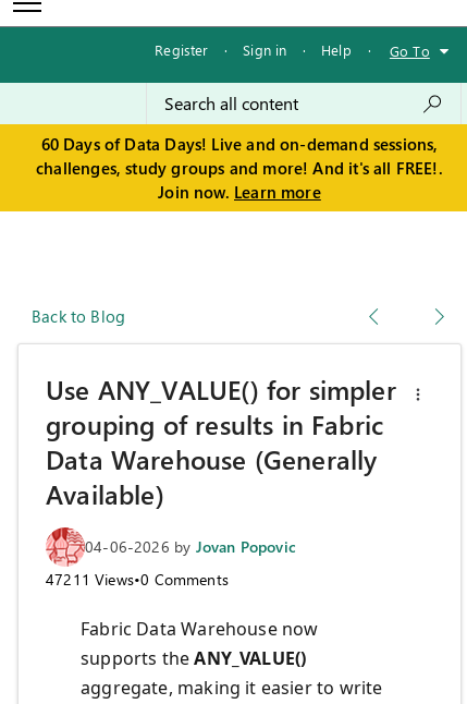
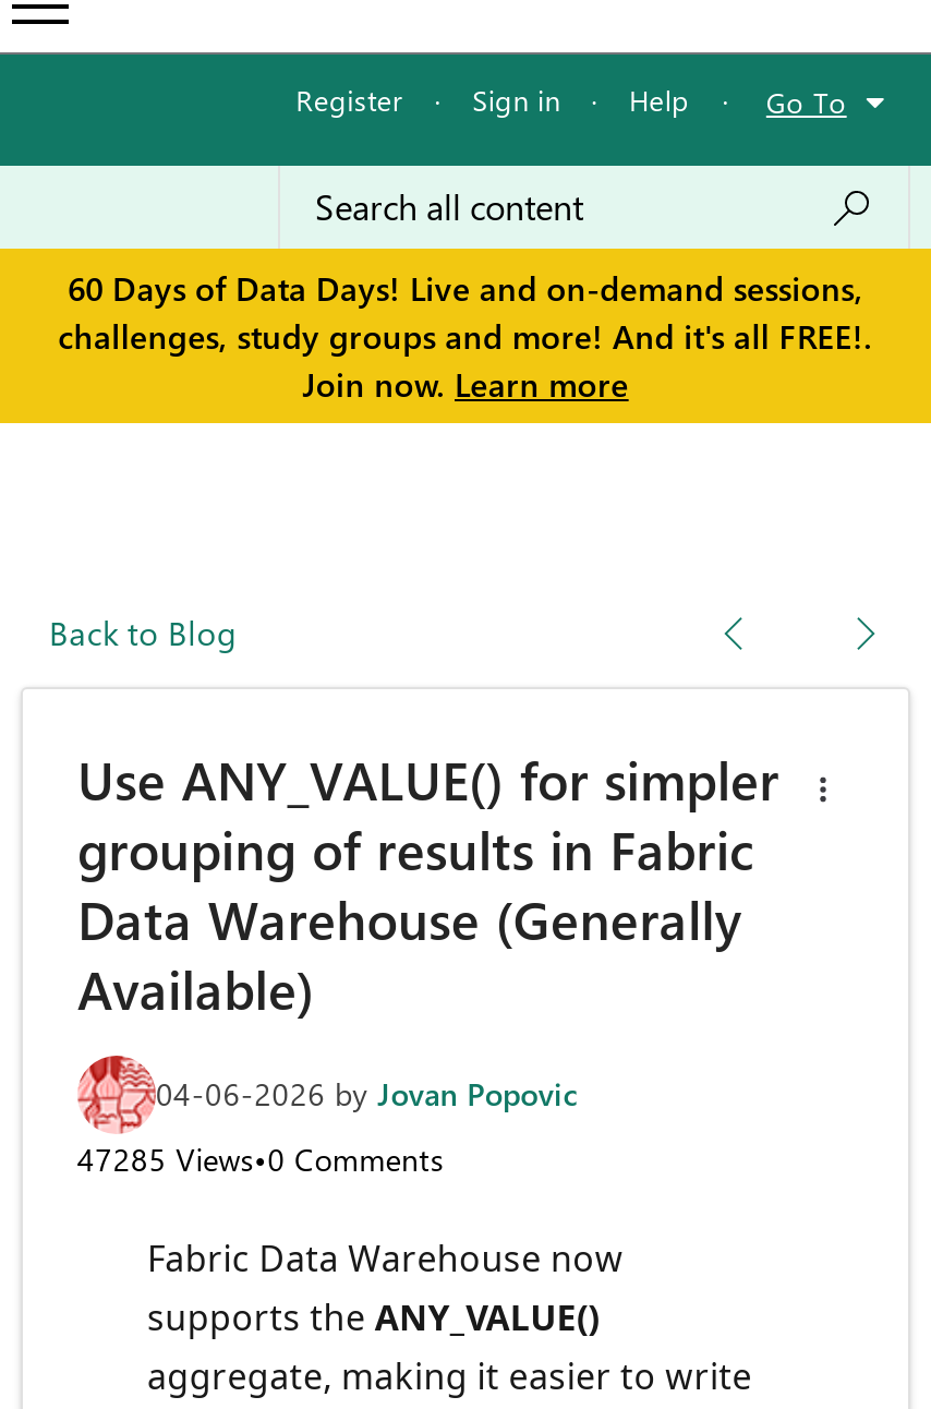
- 47211 Views•0 Comments
+ 47285 Views•0 Comments
